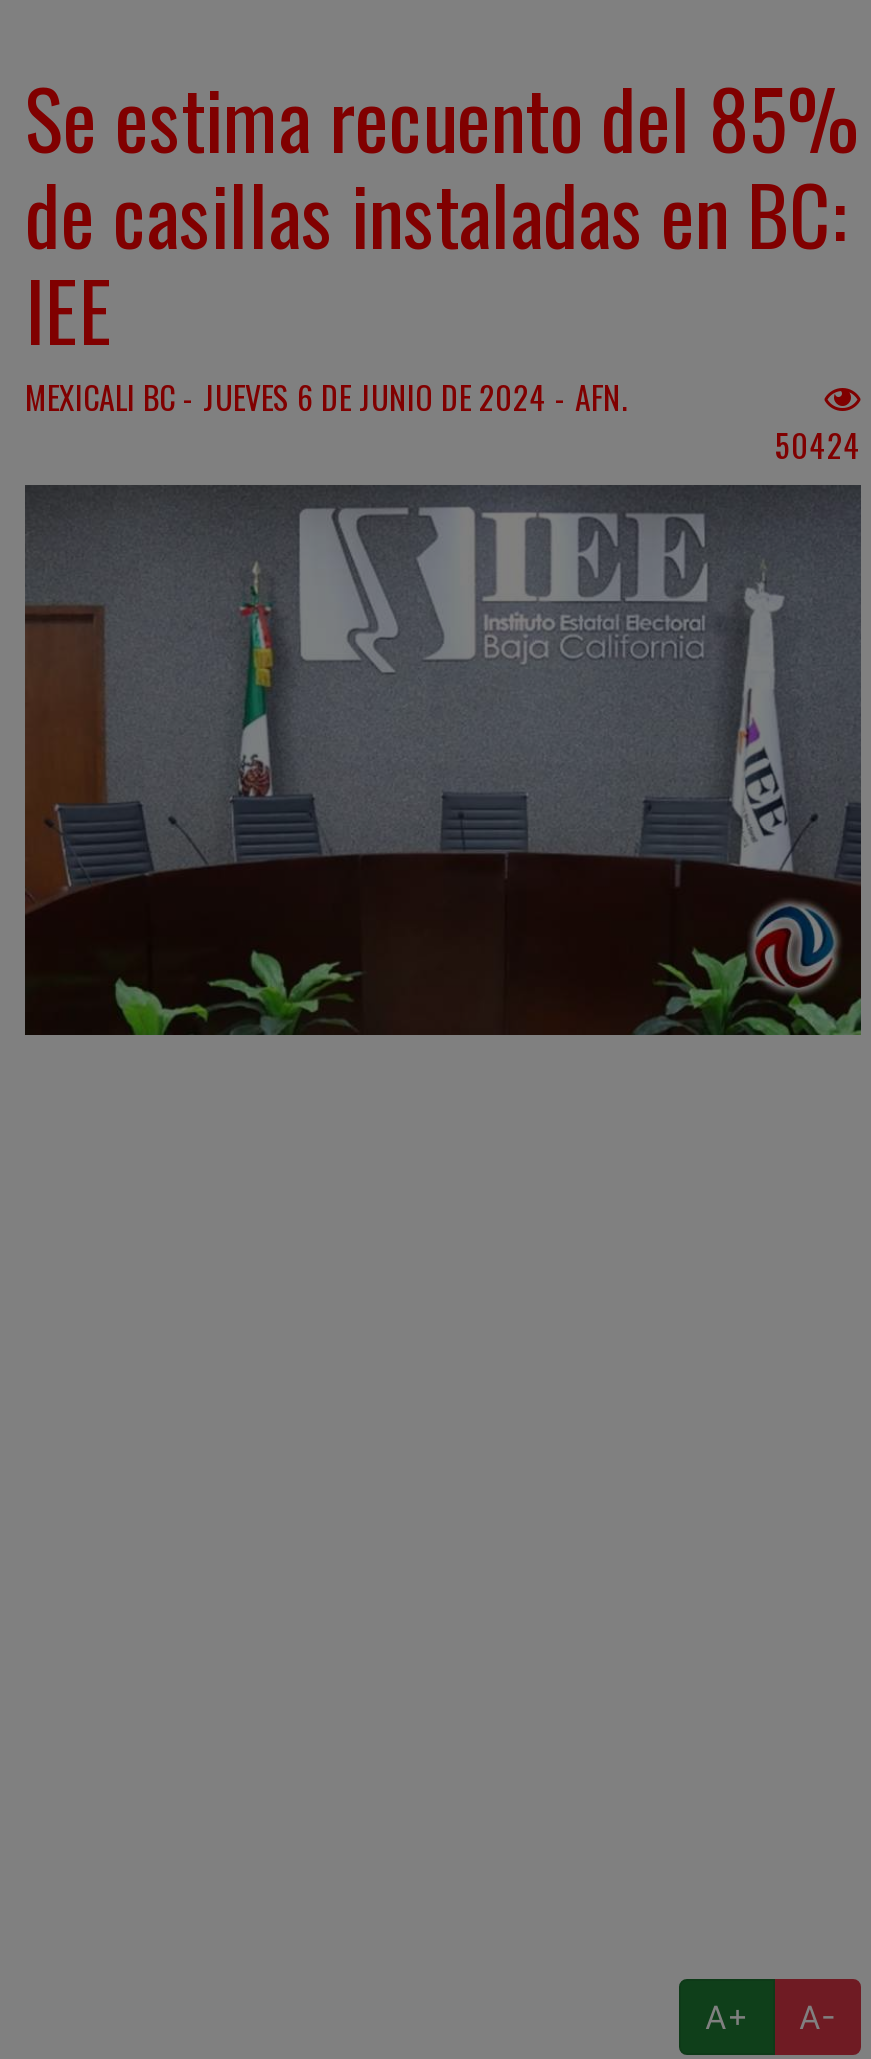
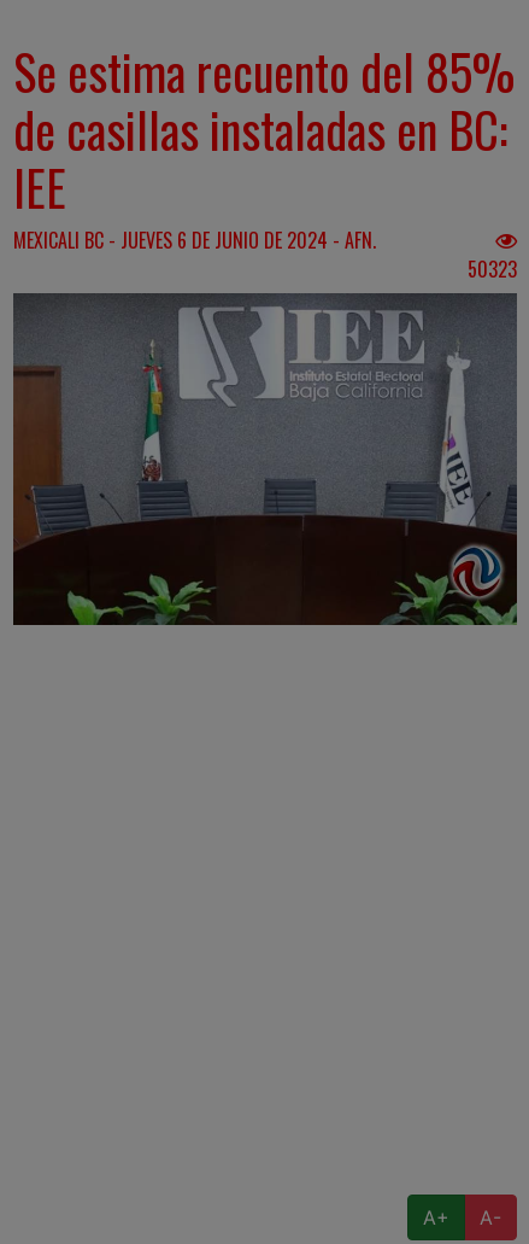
- 50424
+ 50323
